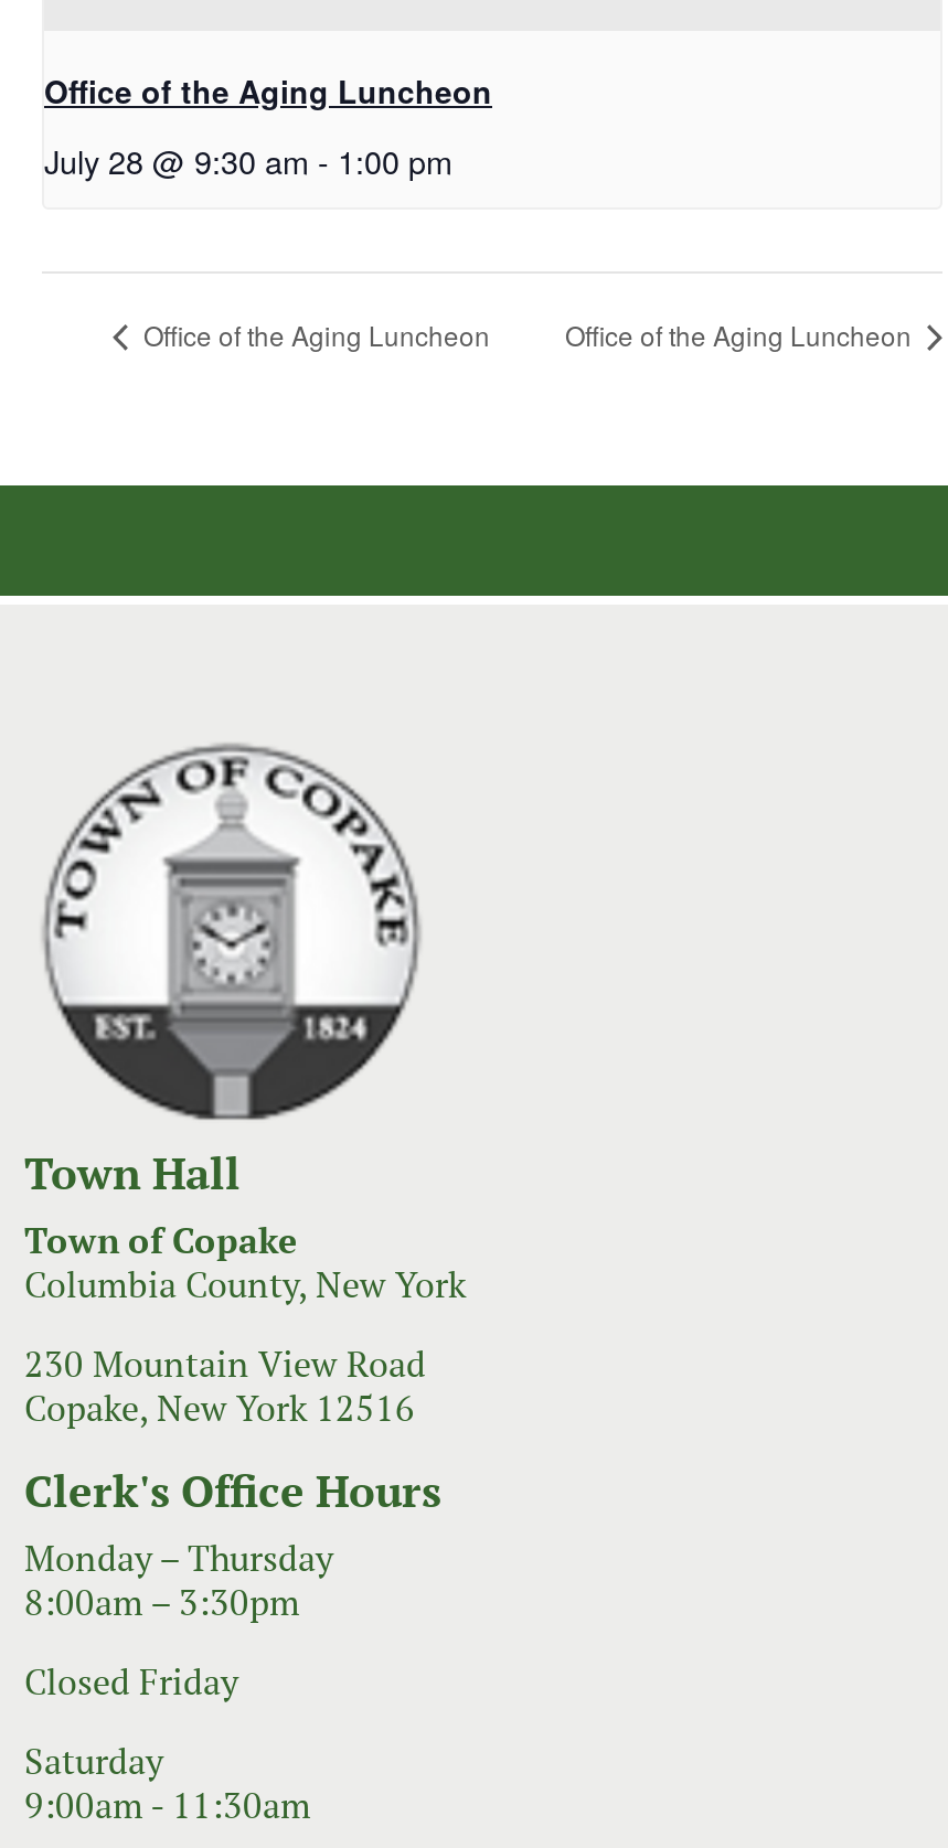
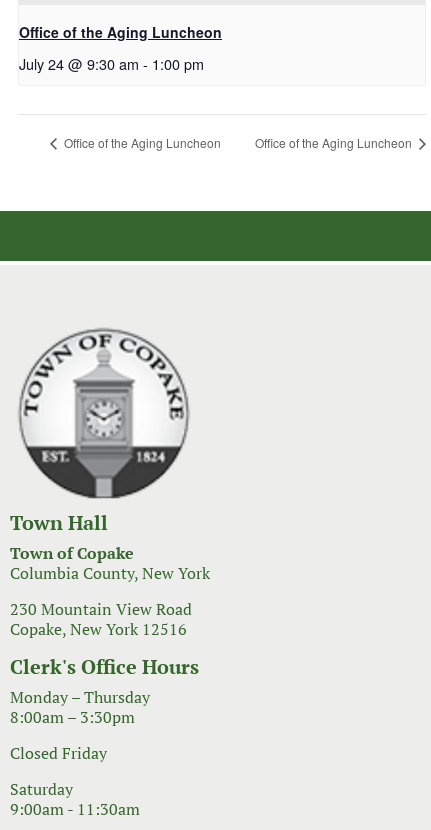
- July 28 @ 9:30 am - 1:00 pm
+ July 24 @ 9:30 am - 1:00 pm
